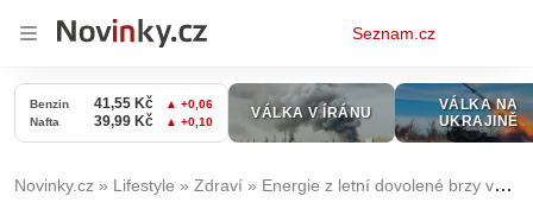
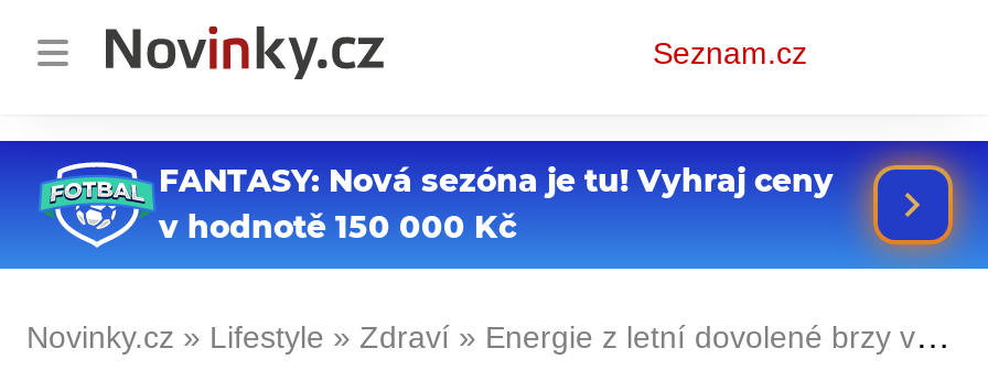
- [image]
+ [image]
